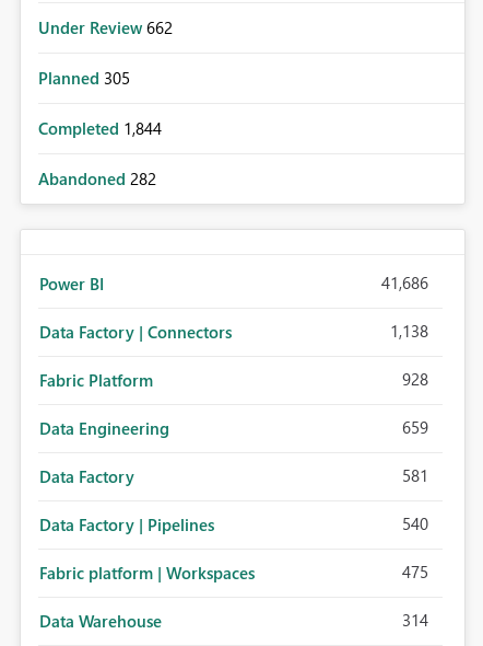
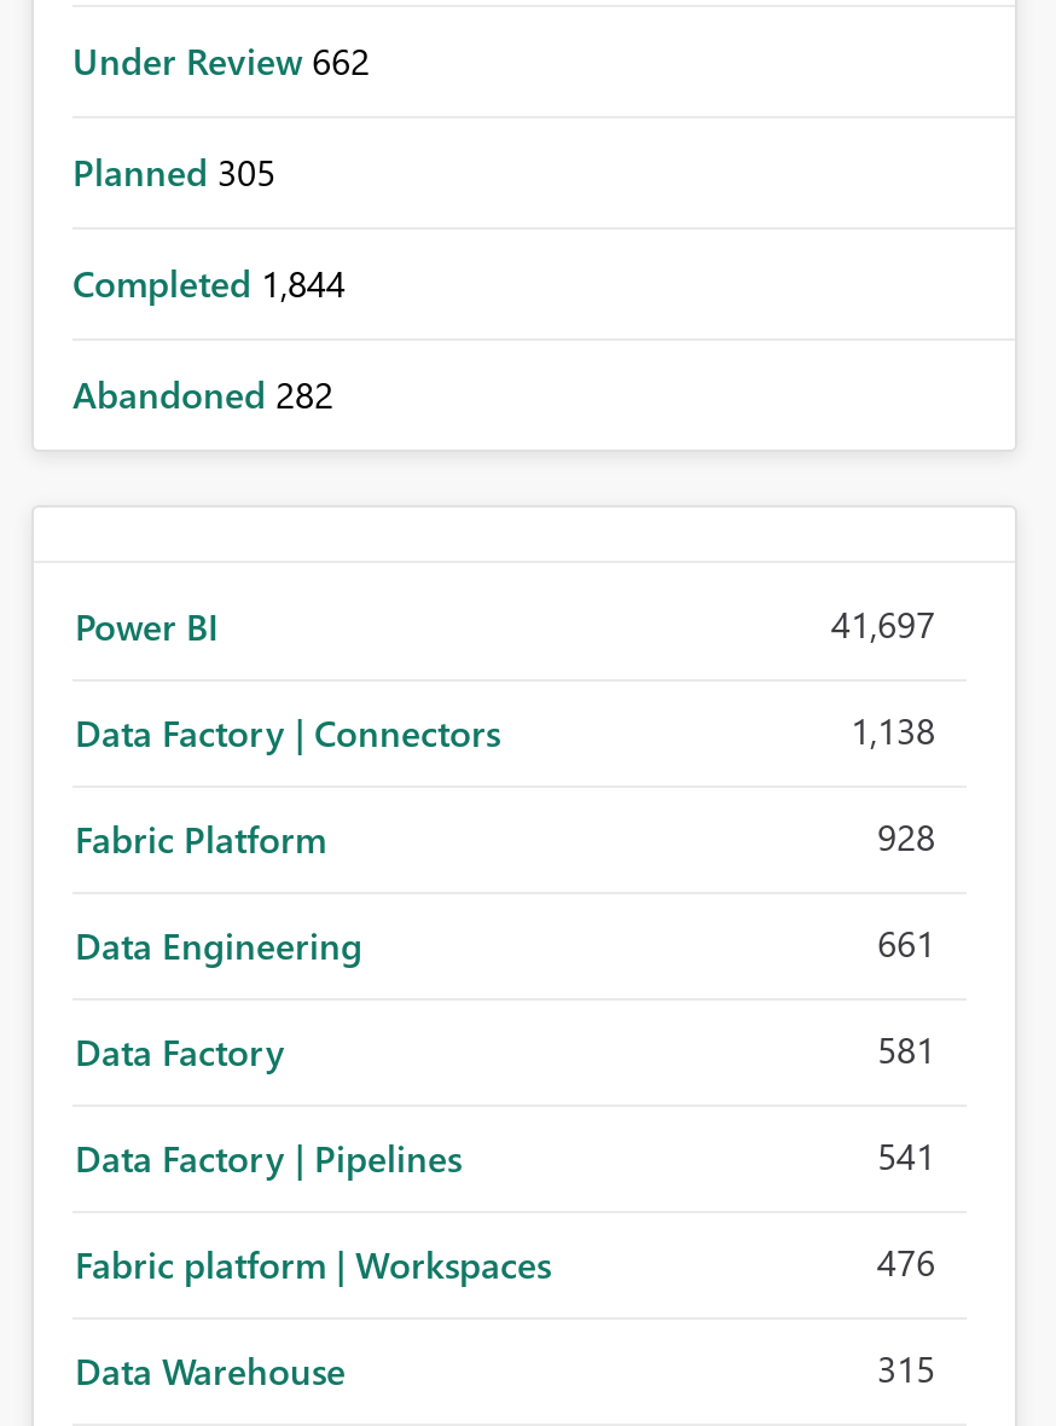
- 41,686
+ 41,697

- 659
+ 661

- 540
+ 541

- 475
+ 476

- 314
+ 315
